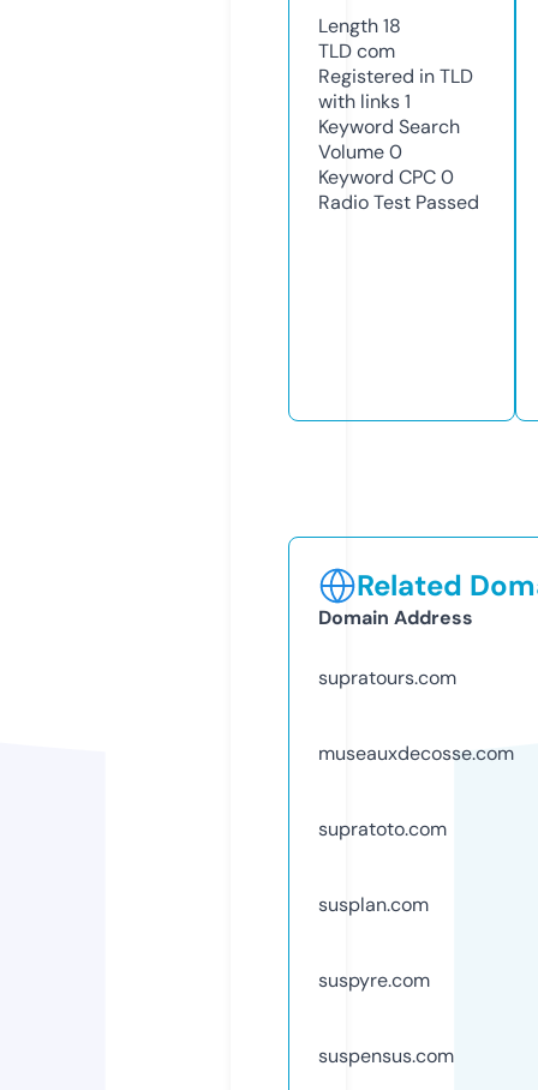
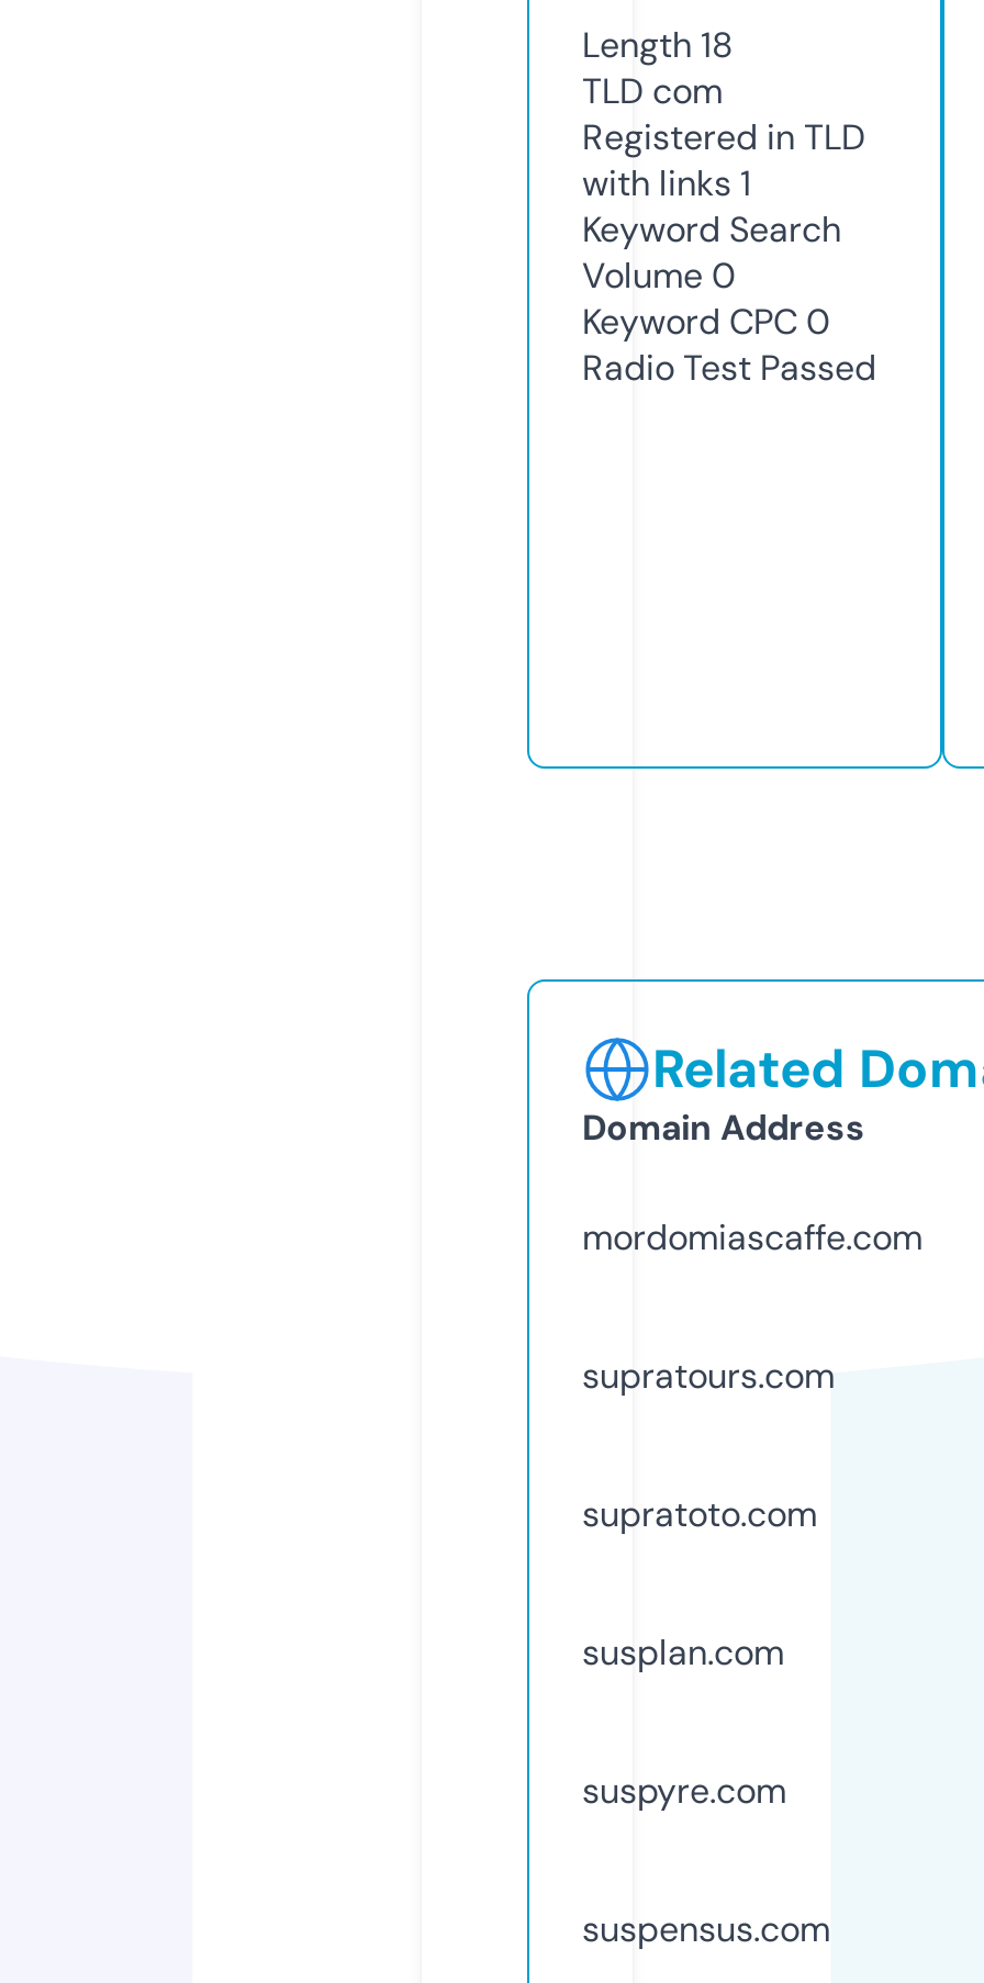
+ mordomiascaffe.com

moved down: supratours.com

- museauxdecosse.com
